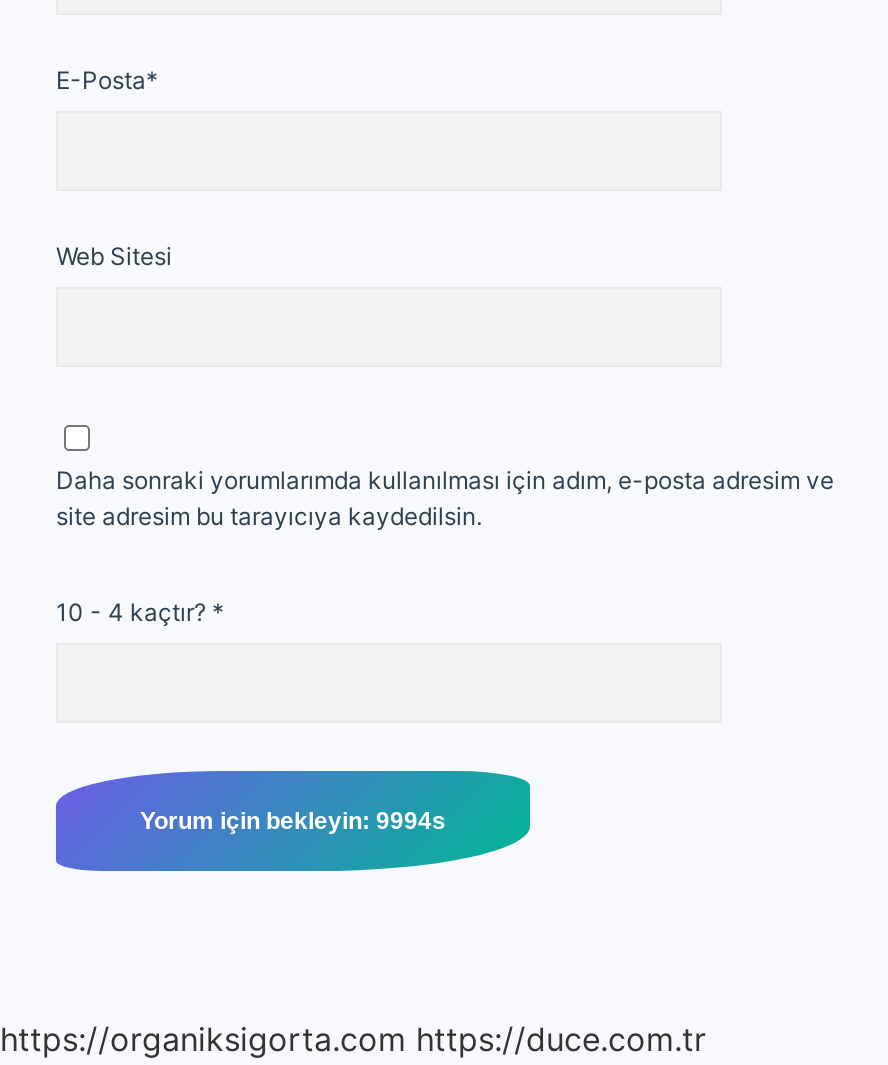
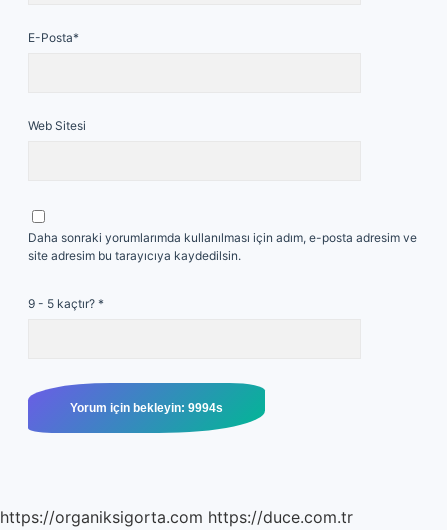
- 10 - 4 kaçtır? *
+ 9 - 5 kaçtır? *
